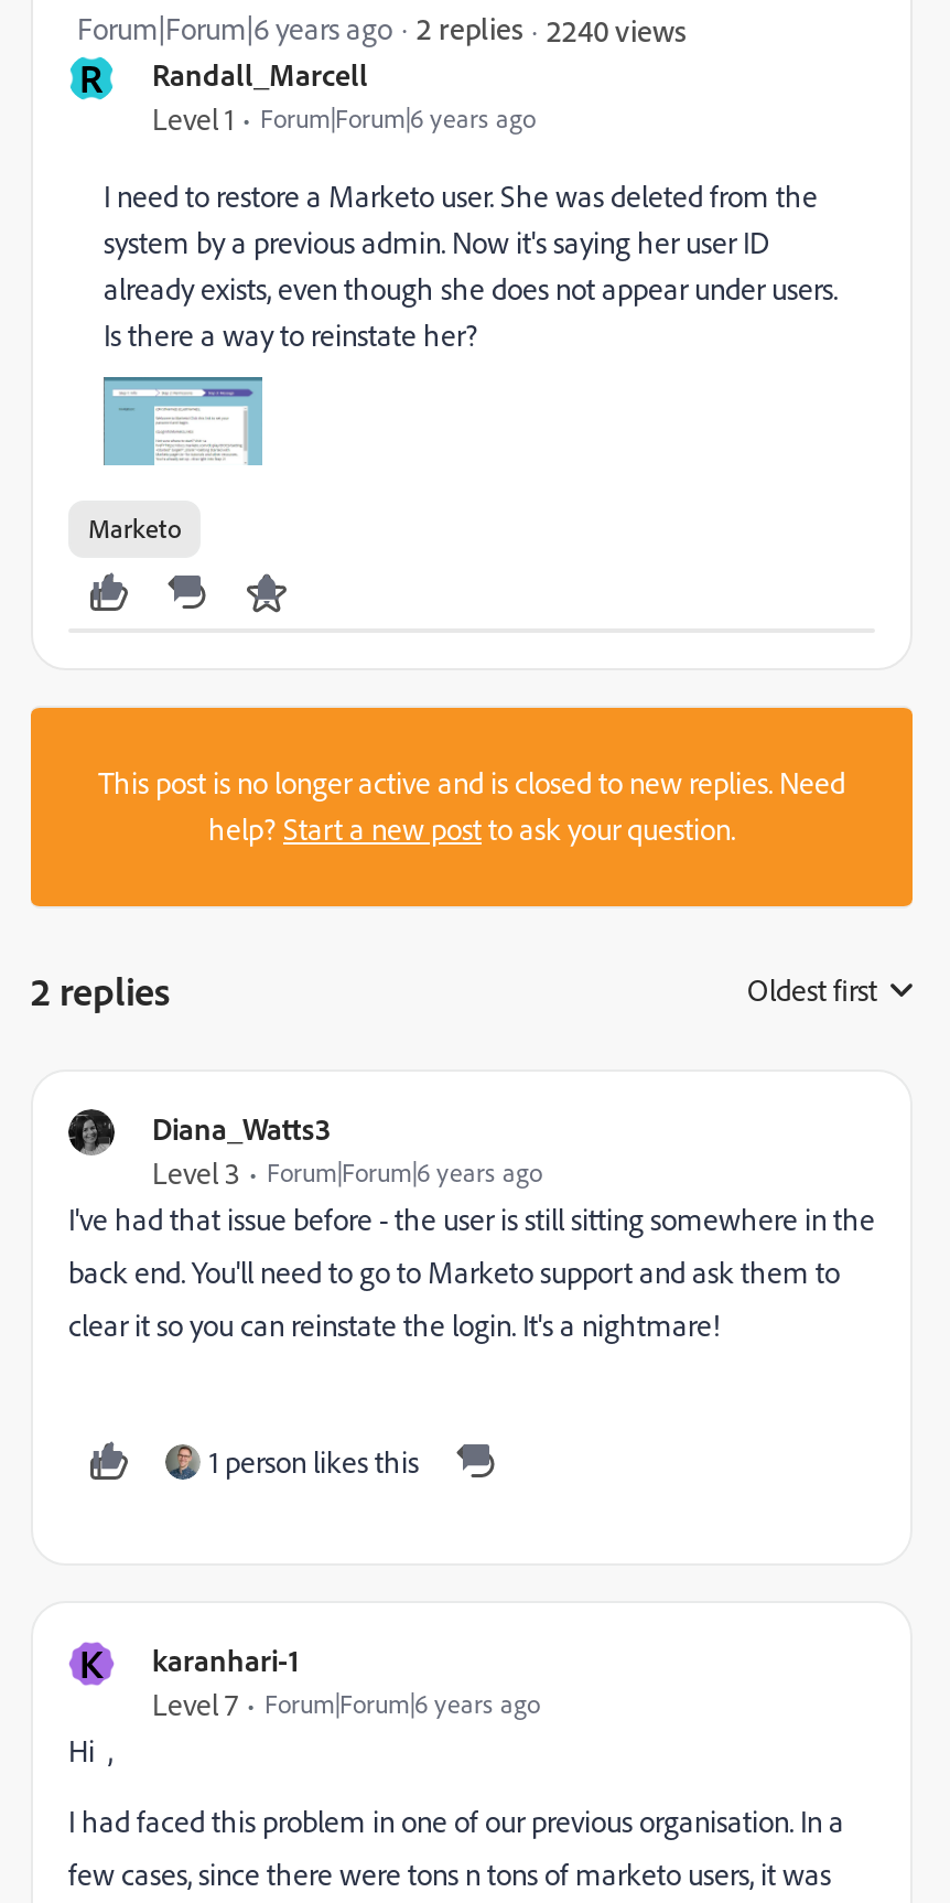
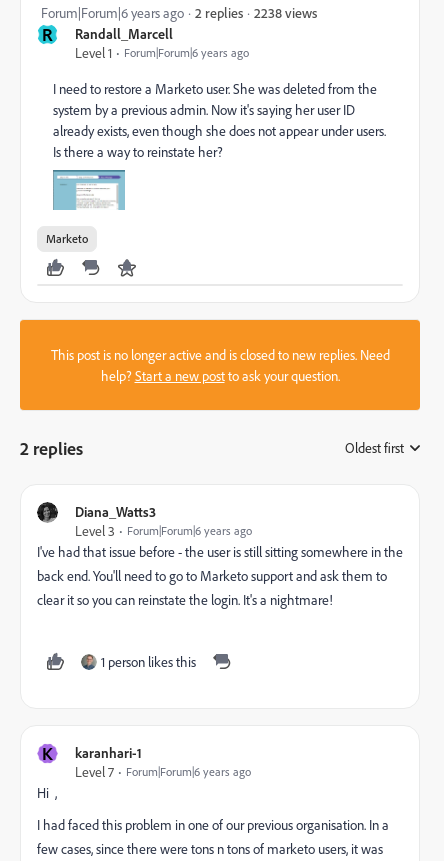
- 2240 views
+ 2238 views
